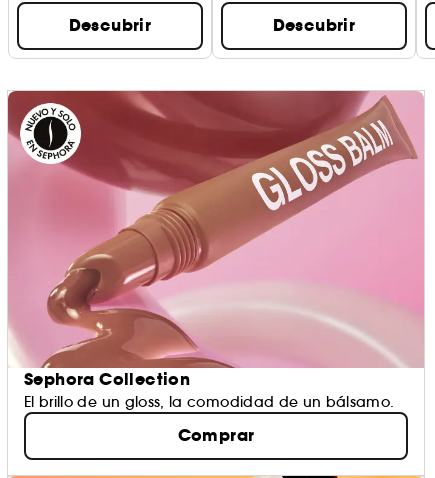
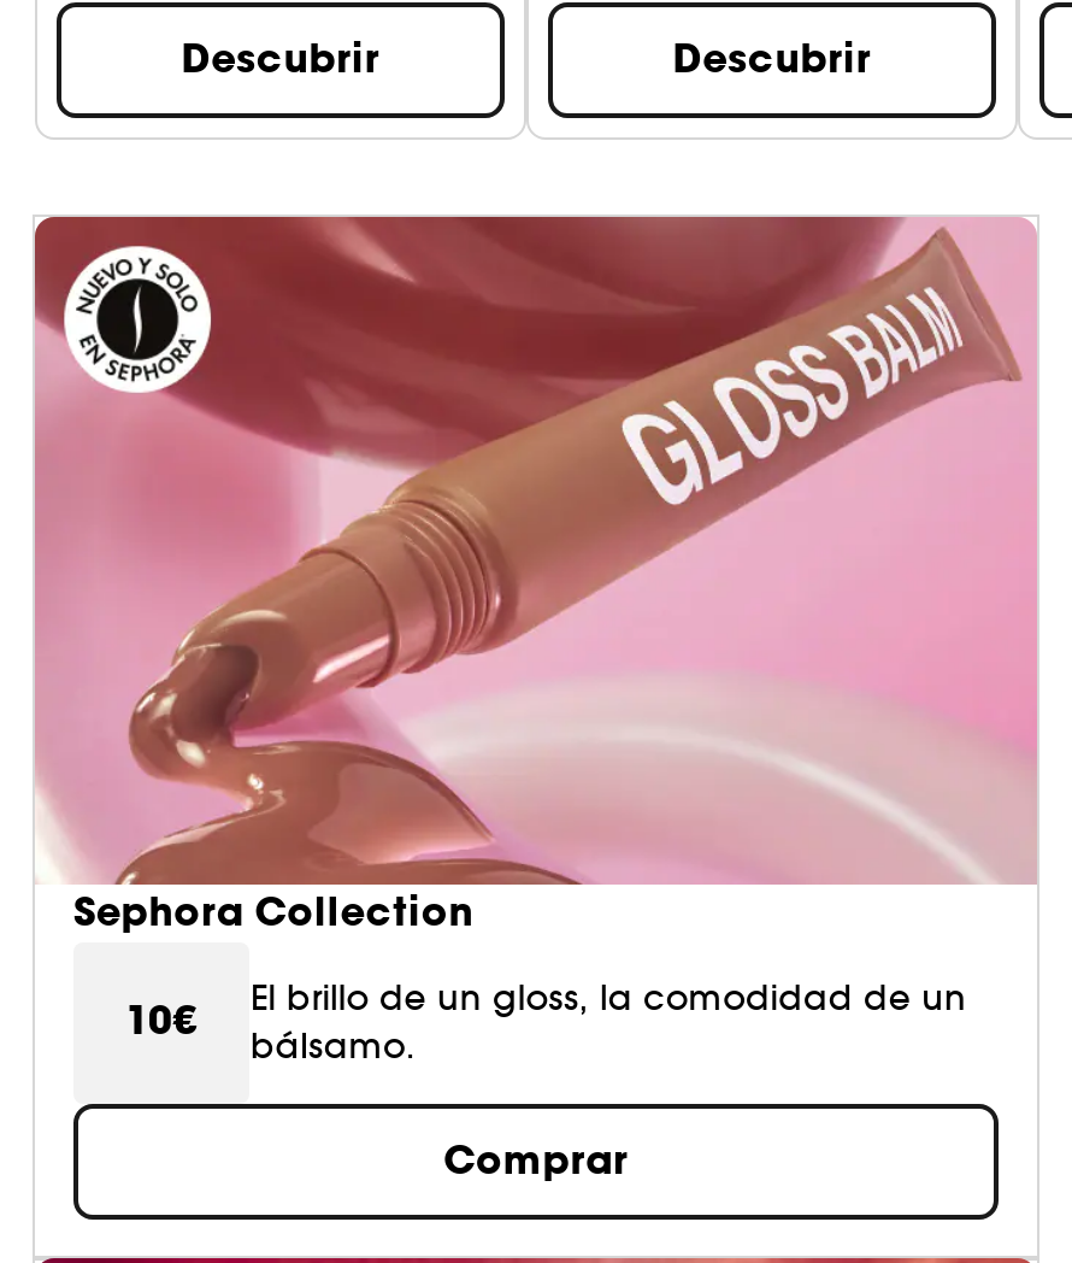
- El brillo de un gloss, la comodidad de un bálsamo.
+ 10€
+ El brillo de un gloss, la comodidad de un
+ bálsamo.
